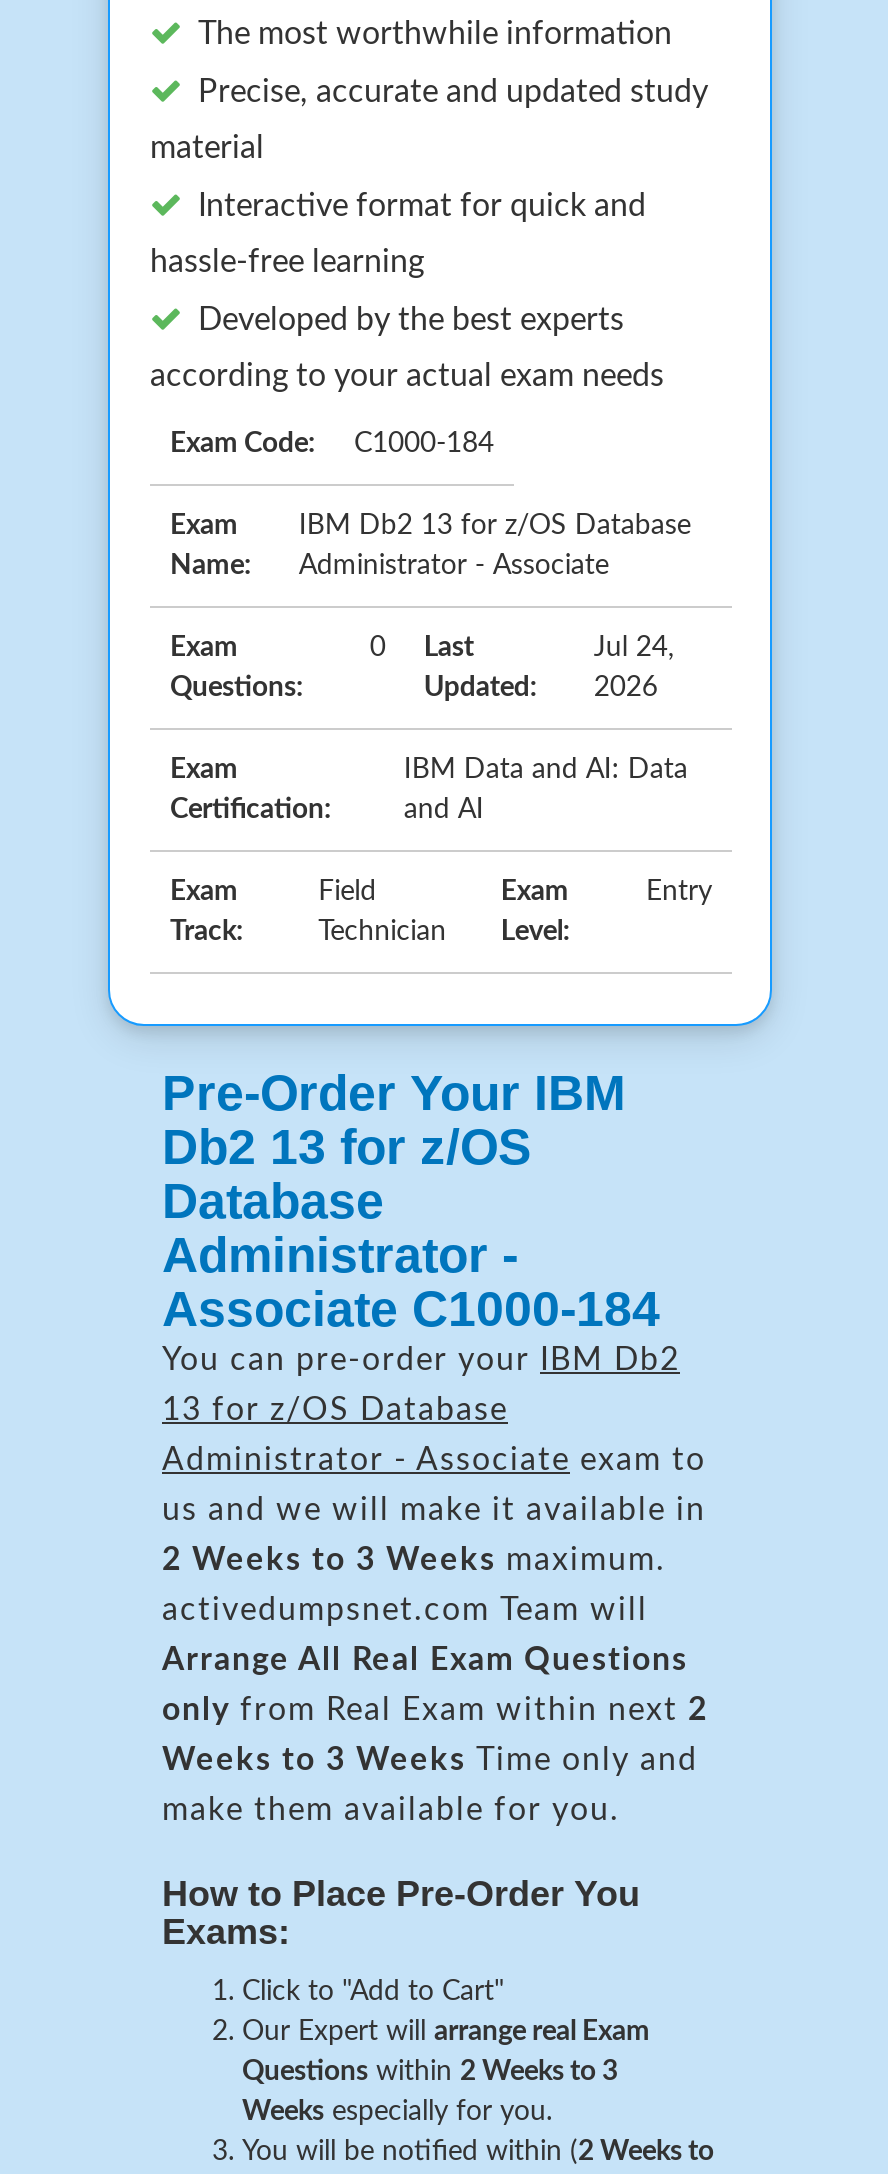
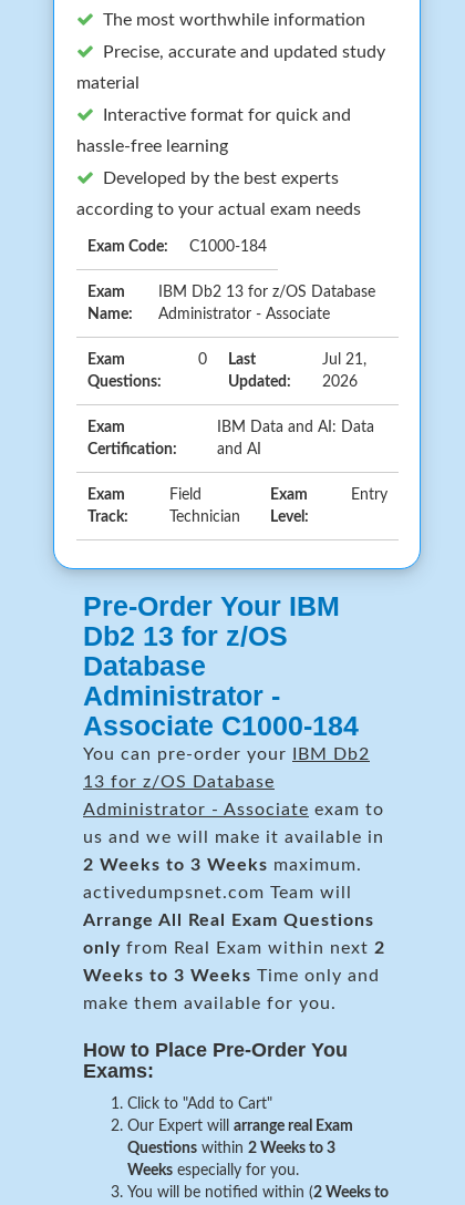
- Jul 24,
+ Jul 21,
